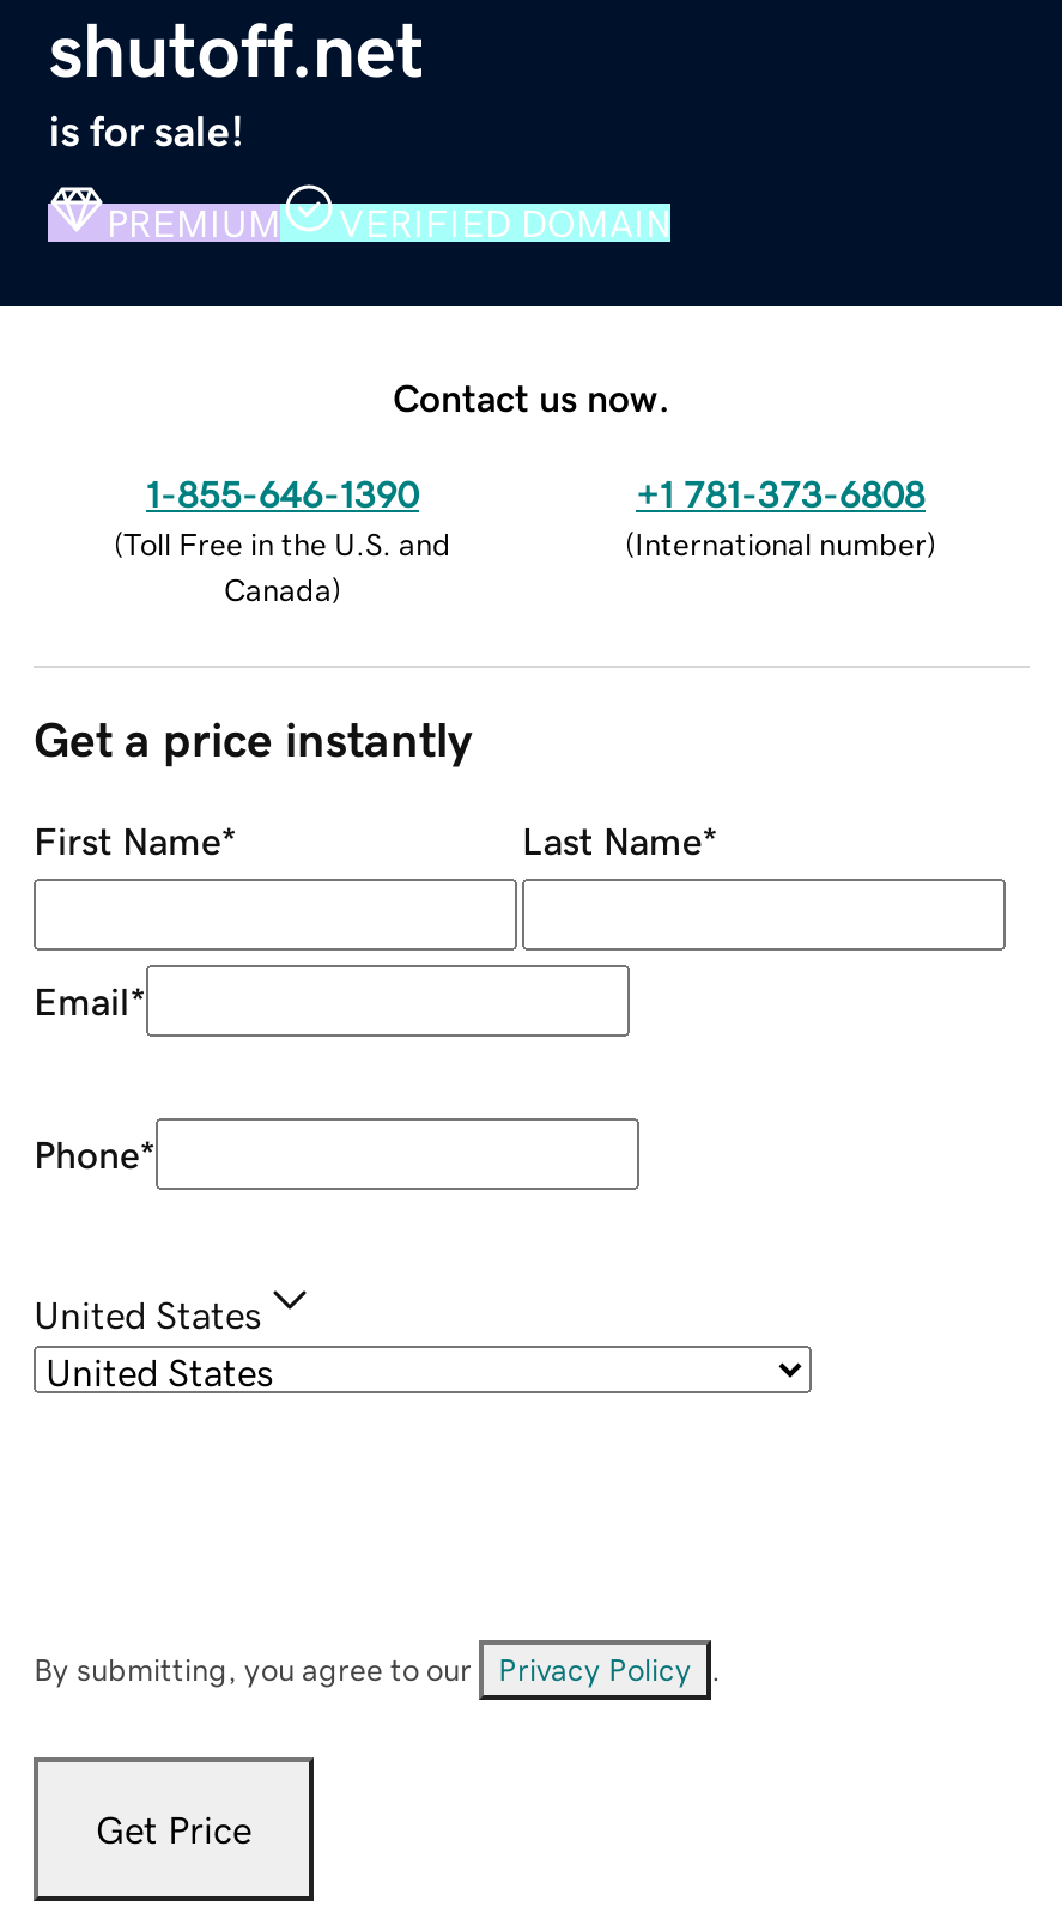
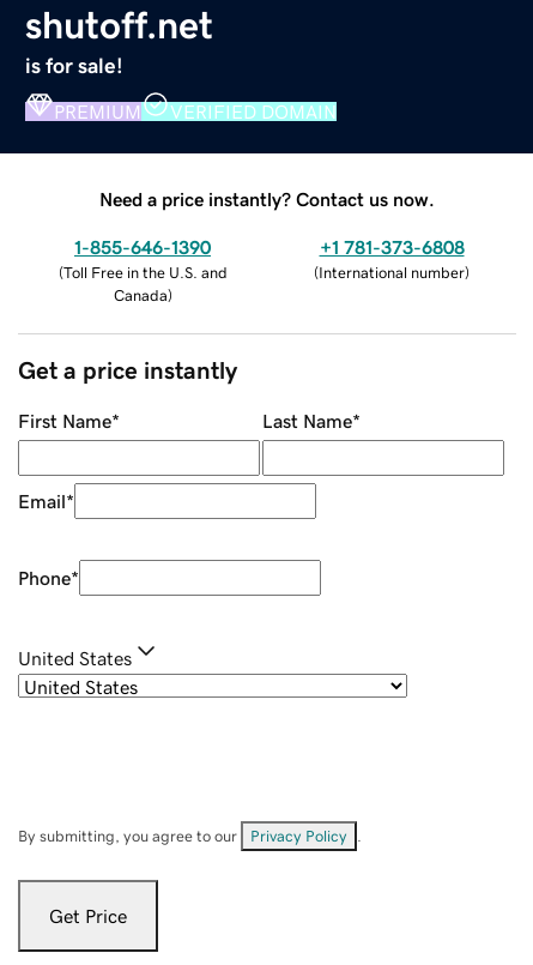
- Contact us now.
+ Need a price instantly? Contact us now.
